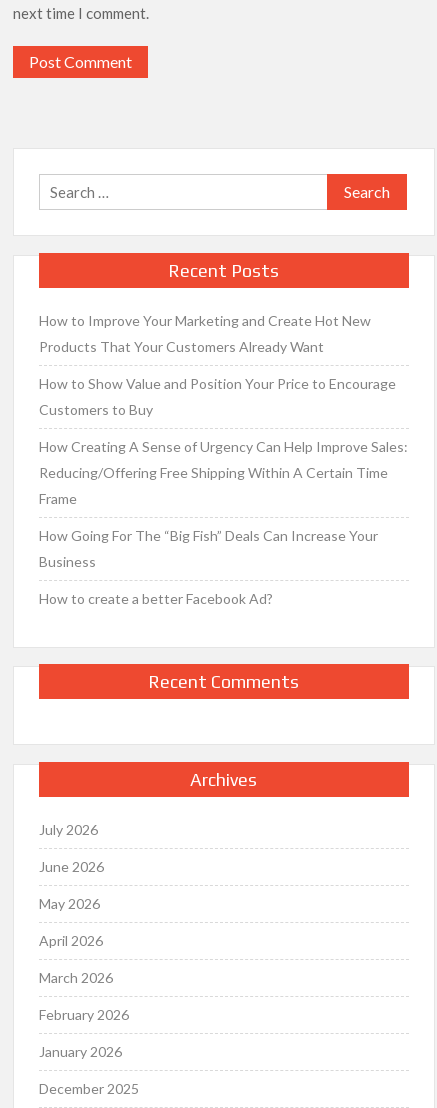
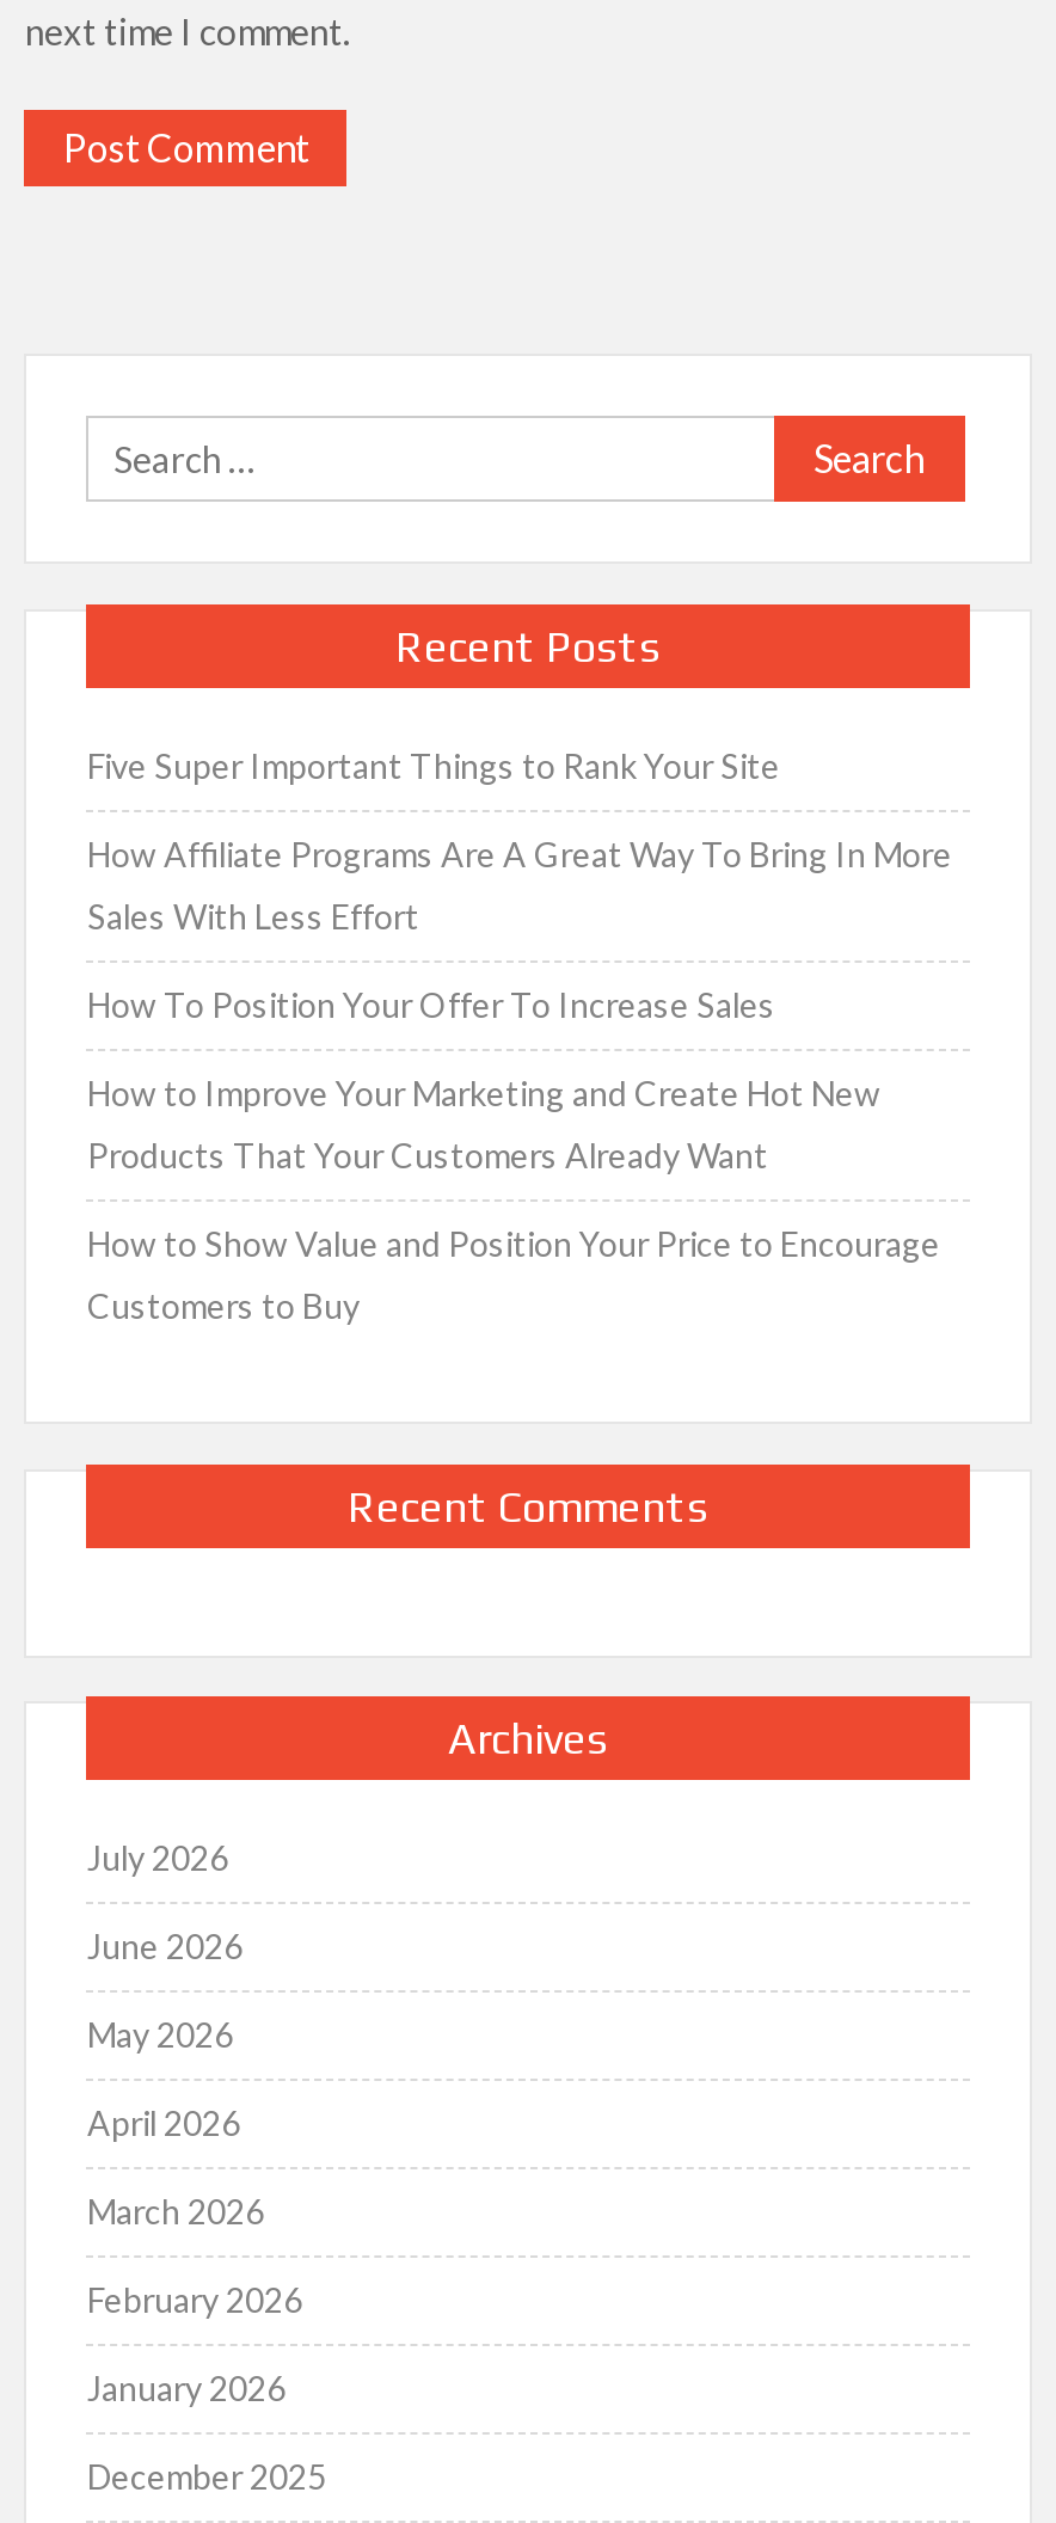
+ Five Super Important Things to Rank Your Site
+ How Affiliate Programs Are A Great Way To Bring In More
+ Sales With Less Effort
+ How To Position Your Offer To Increase Sales

moved down: How to Improve Your Marketing and Create Hot New | Products That Your Customers Already Want | How to Show Value and Position Your Price to Encourage | Customers to Buy

- How Creating A Sense of Urgency Can Help Improve Sales:
- Reducing/Offering Free Shipping Within A Certain Time
- Frame
- How Going For The “Big Fish” Deals Can Increase Your
- Business
- How to create a better Facebook Ad?
